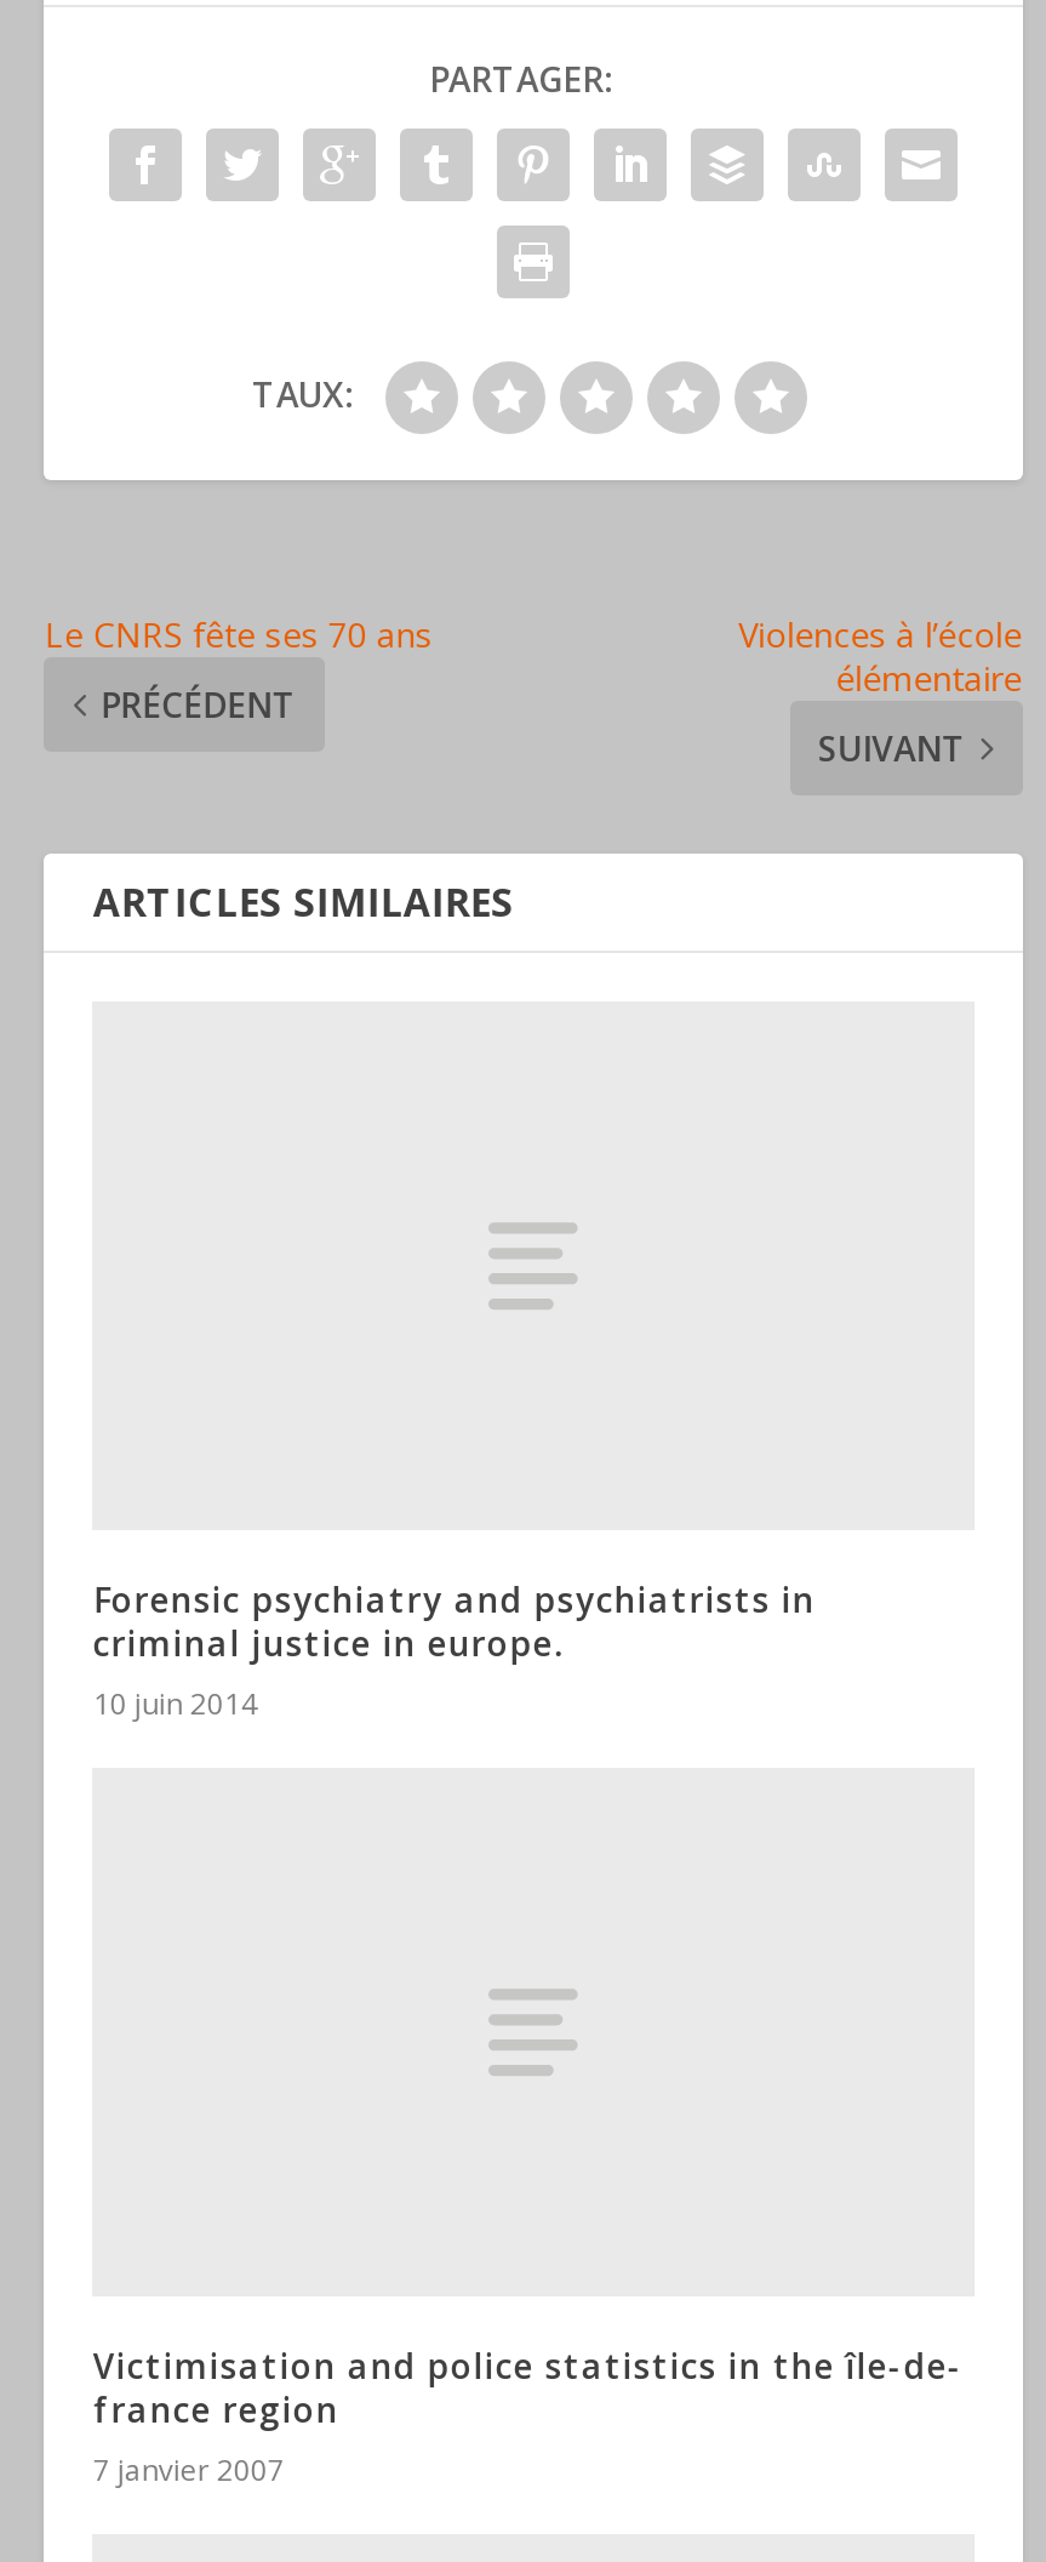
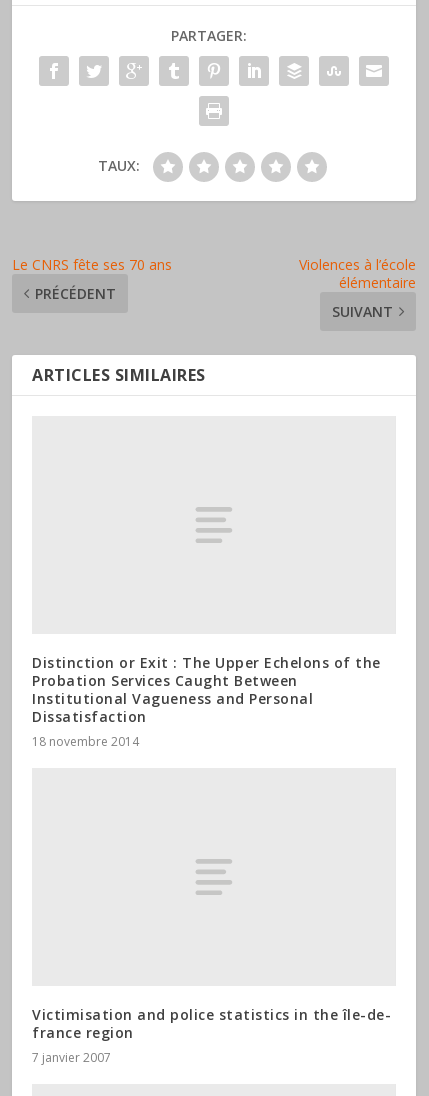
- Forensic psychiatry and psychiatrists in
- criminal justice in europe.
- 10 juin 2014
+ Distinction or Exit : The Upper Echelons of the
+ Probation Services Caught Between
+ Institutional Vagueness and Personal
+ Dissatisfaction
+ 18 novembre 2014
